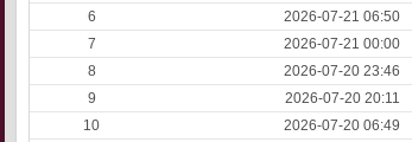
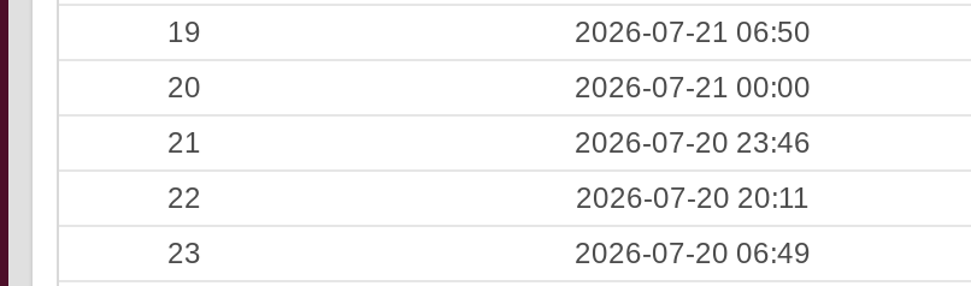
- 6
+ 19

- 7
+ 20

- 8
+ 21

- 9
+ 22

- 10
+ 23
